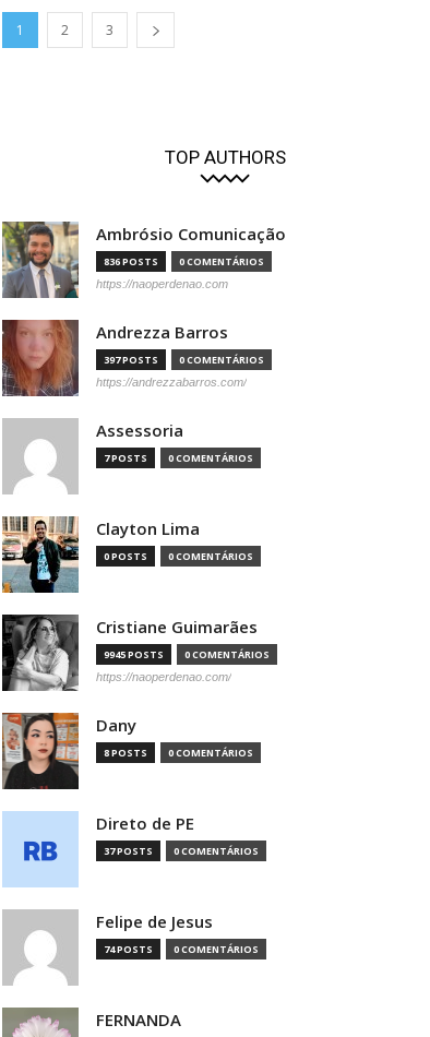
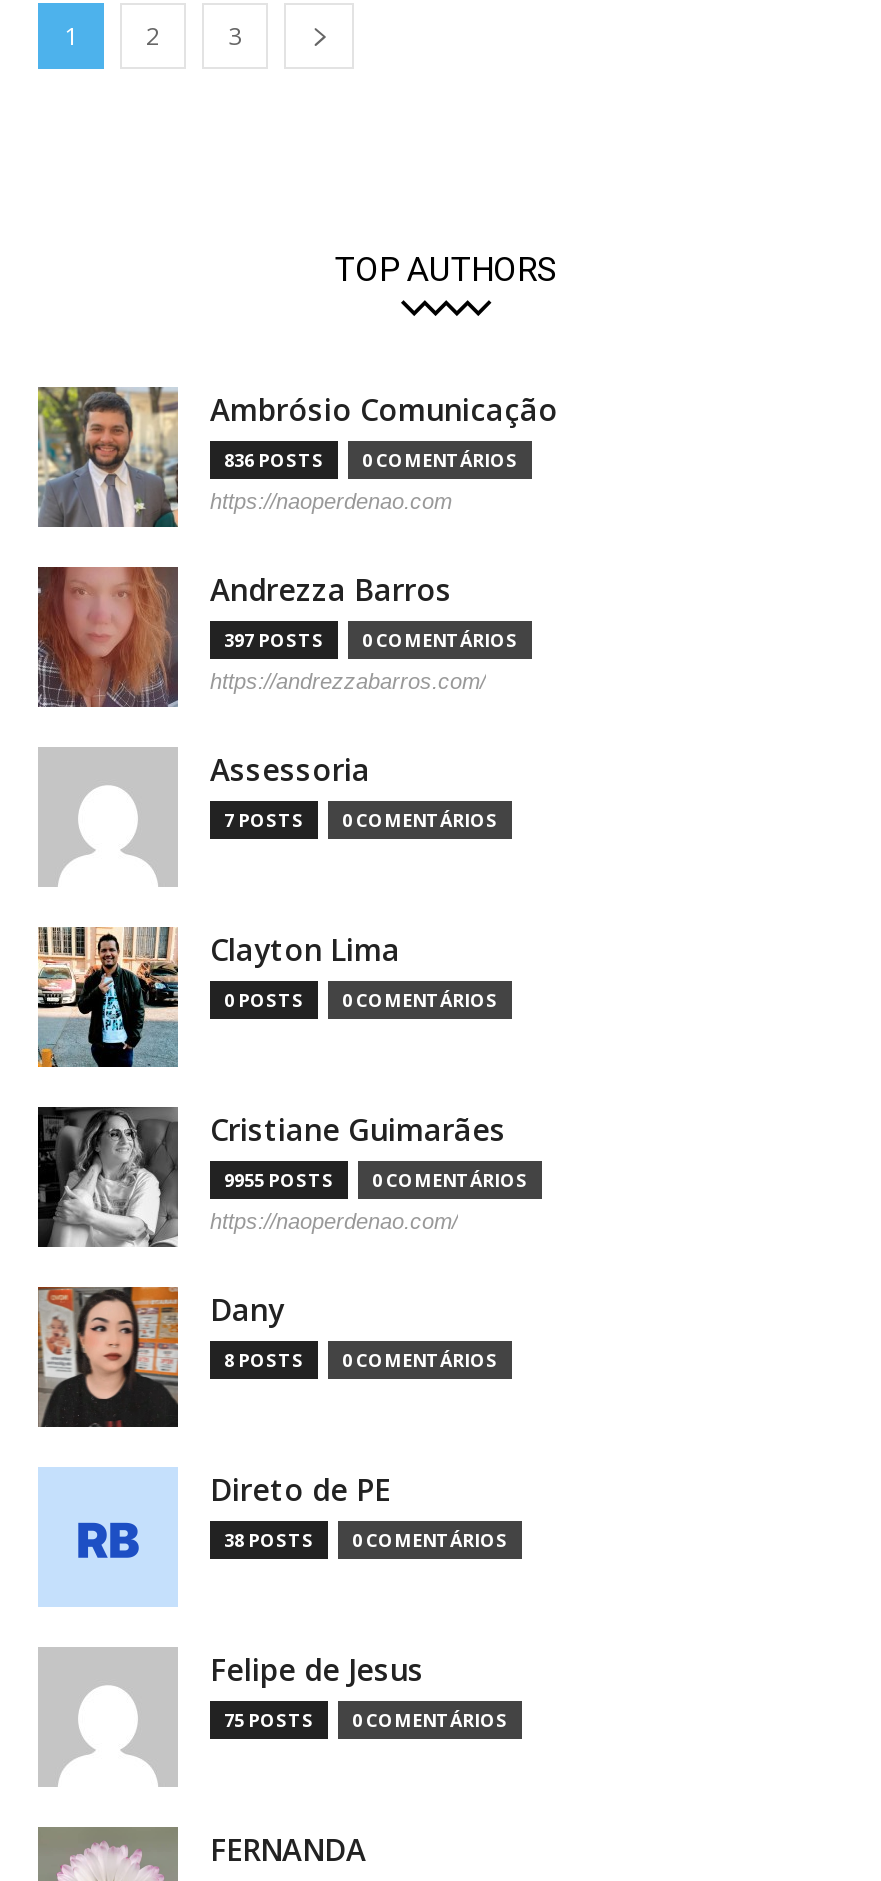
- 9945 POSTS 0 COMENTÁRIOS
+ 9955 POSTS 0 COMENTÁRIOS

- 37 POSTS 0 COMENTÁRIOS
+ 38 POSTS 0 COMENTÁRIOS

- 74 POSTS 0 COMENTÁRIOS
+ 75 POSTS 0 COMENTÁRIOS
